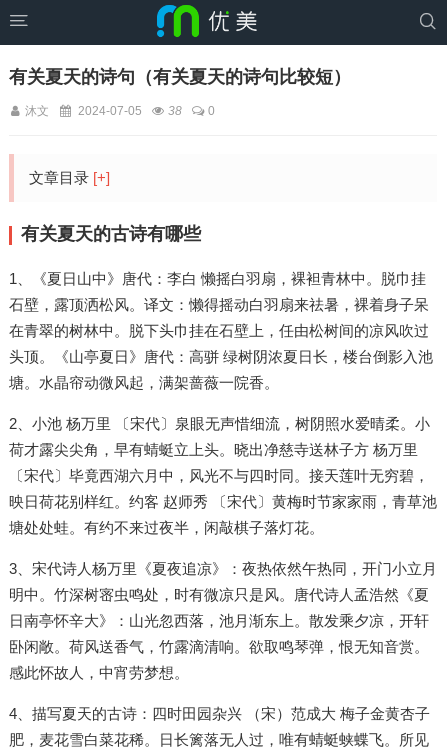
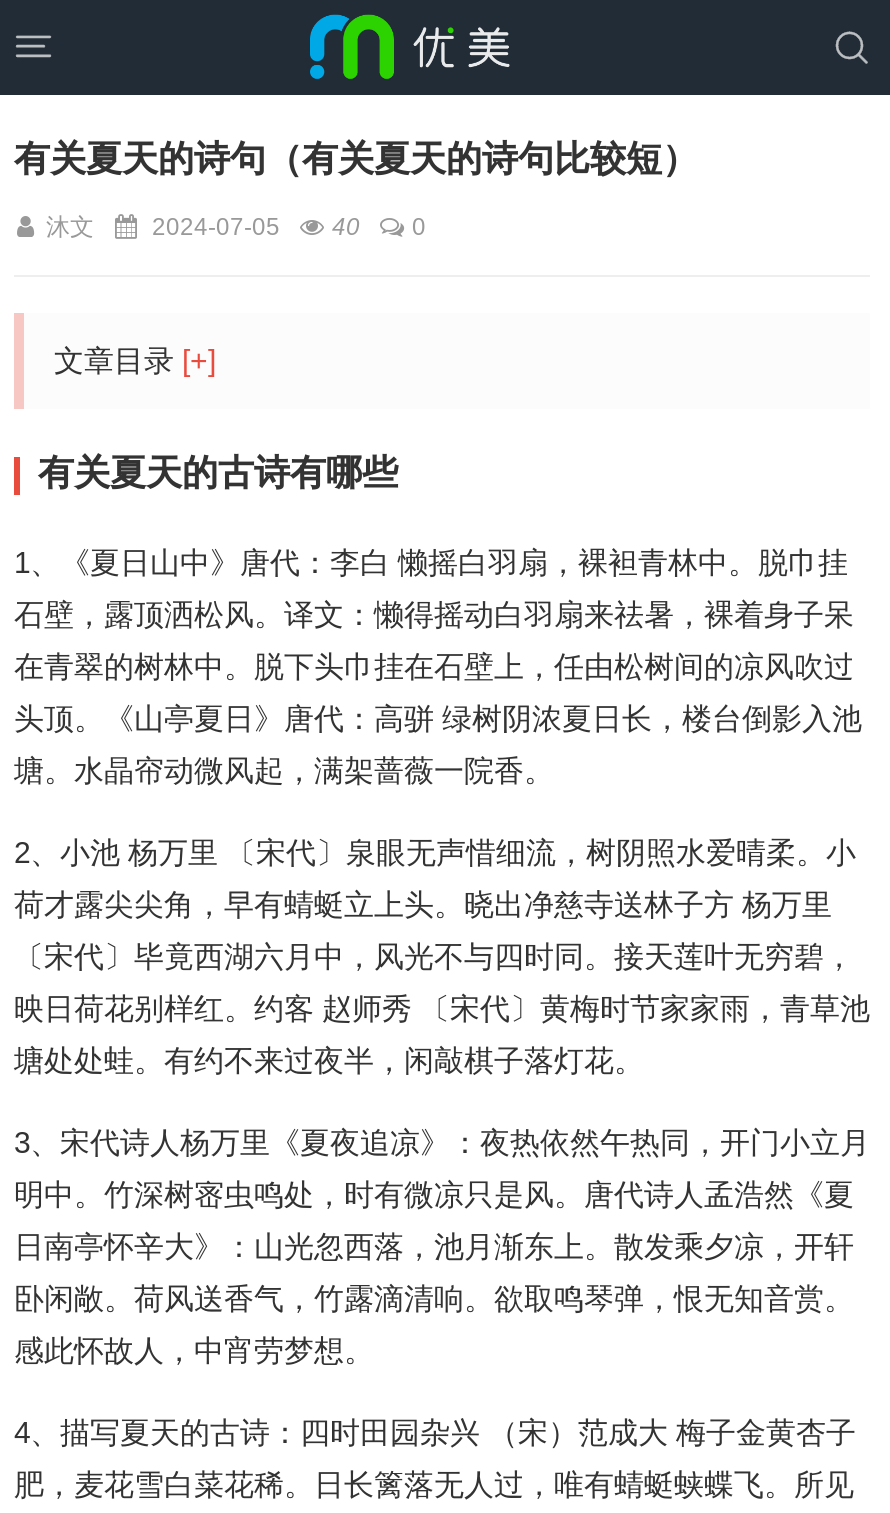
- 沐文 2024-07-05 38 0
+ 沐文 2024-07-05 40 0
